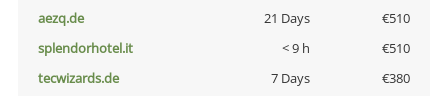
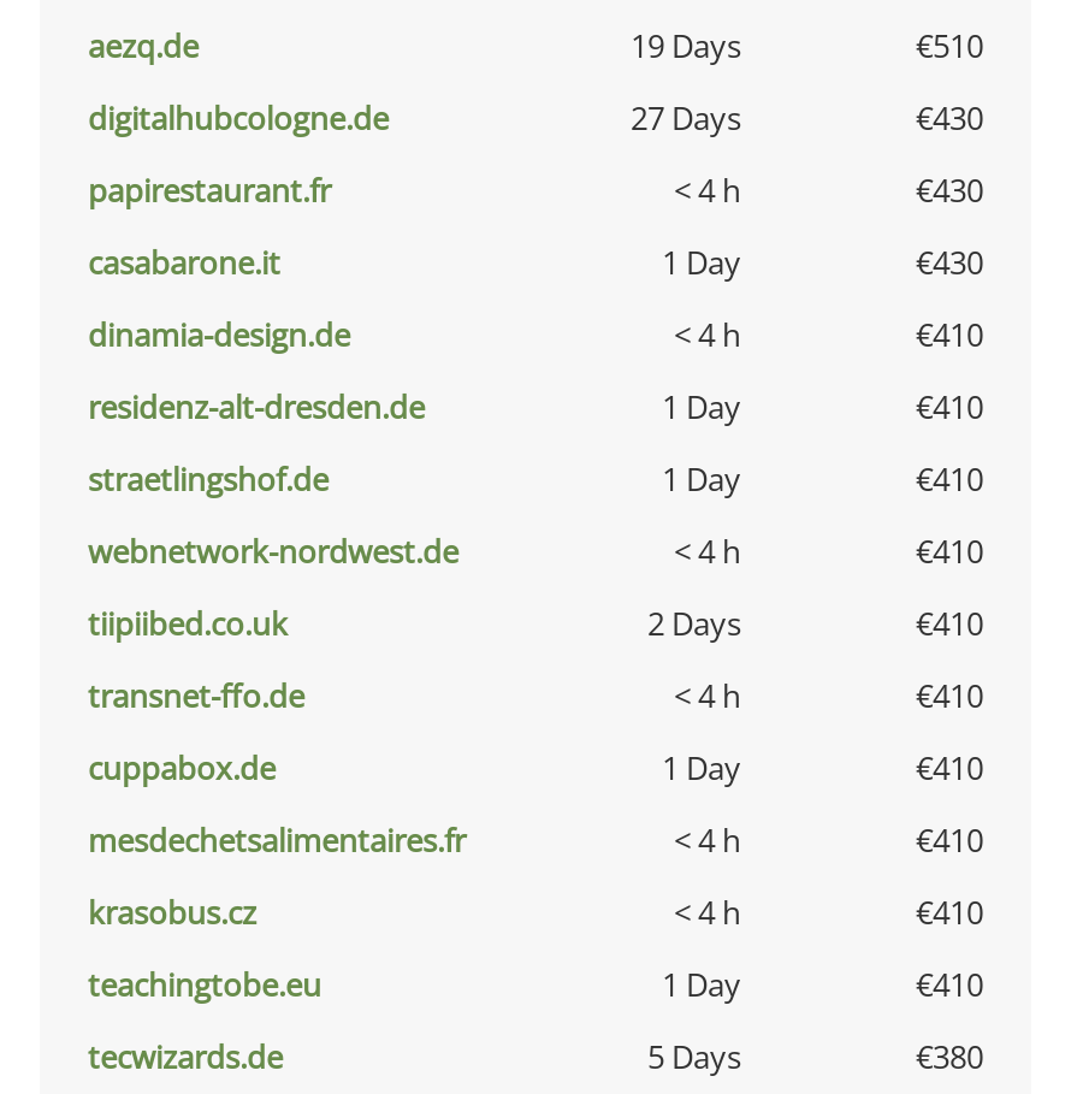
- 21 Days
+ 19 Days

- splendorhotel.it
- < 9 h
- €510
+ digitalhubcologne.de
+ 27 Days
+ €430
+ papirestaurant.fr
+ < 4 h
+ €430
+ casabarone.it
+ 1 Day
+ €430
+ dinamia-design.de
+ < 4 h
+ €410
+ residenz-alt-dresden.de
+ 1 Day
+ €410
+ straetlingshof.de
+ 1 Day
+ €410
+ webnetwork-nordwest.de
+ < 4 h
+ €410
+ tiipiibed.co.uk
+ 2 Days
+ €410
+ transnet-ffo.de
+ < 4 h
+ €410
+ cuppabox.de
+ 1 Day
+ €410
+ mesdechetsalimentaires.fr
+ < 4 h
+ €410
+ krasobus.cz
+ < 4 h
+ €410
+ teachingtobe.eu
+ 1 Day
+ €410

- 7 Days
+ 5 Days
